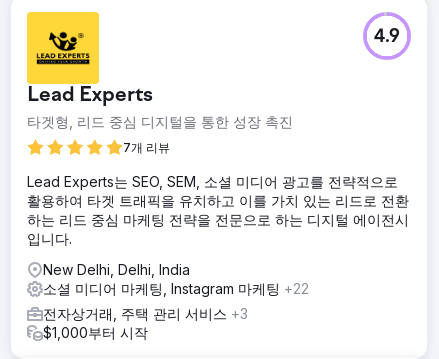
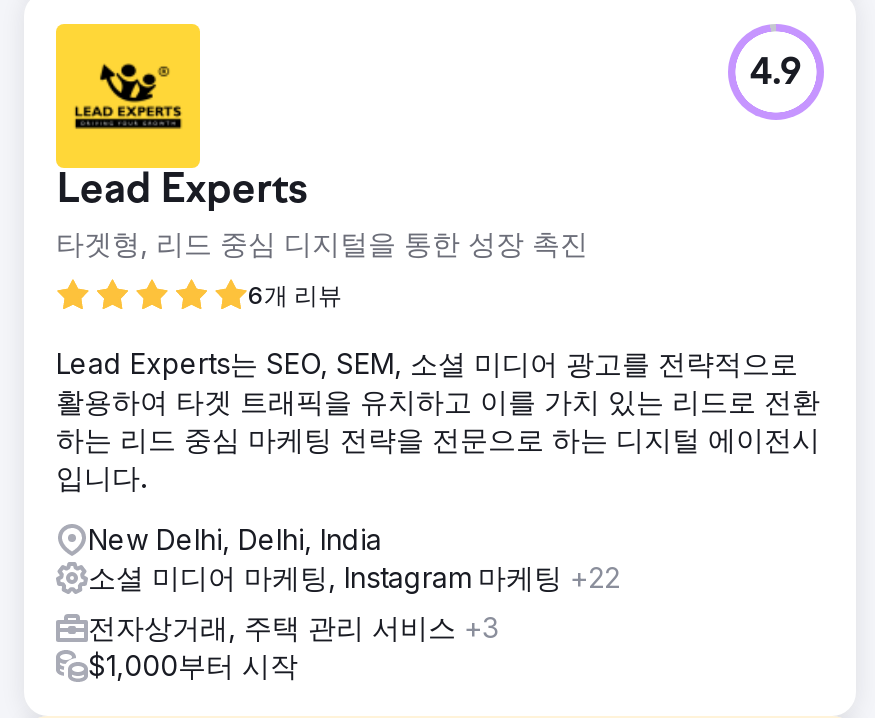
- 7개 리뷰
+ 6개 리뷰
